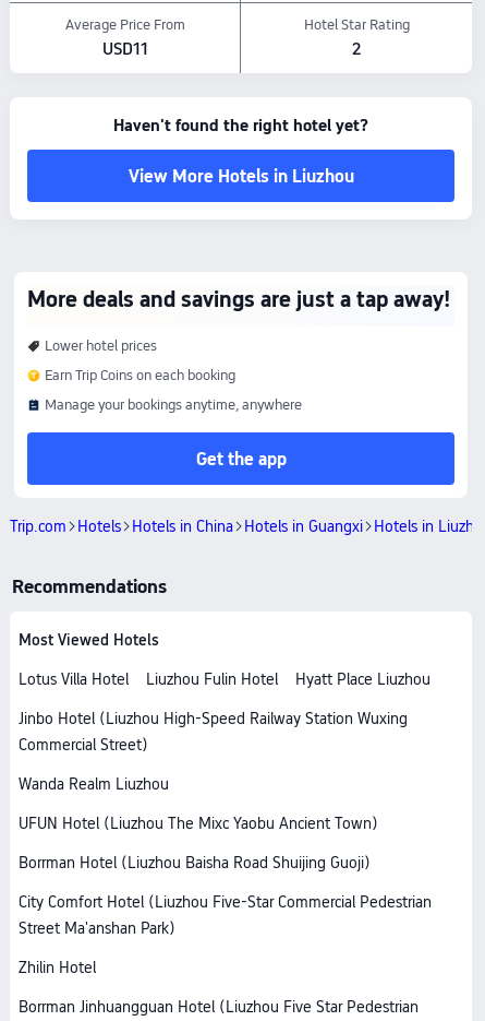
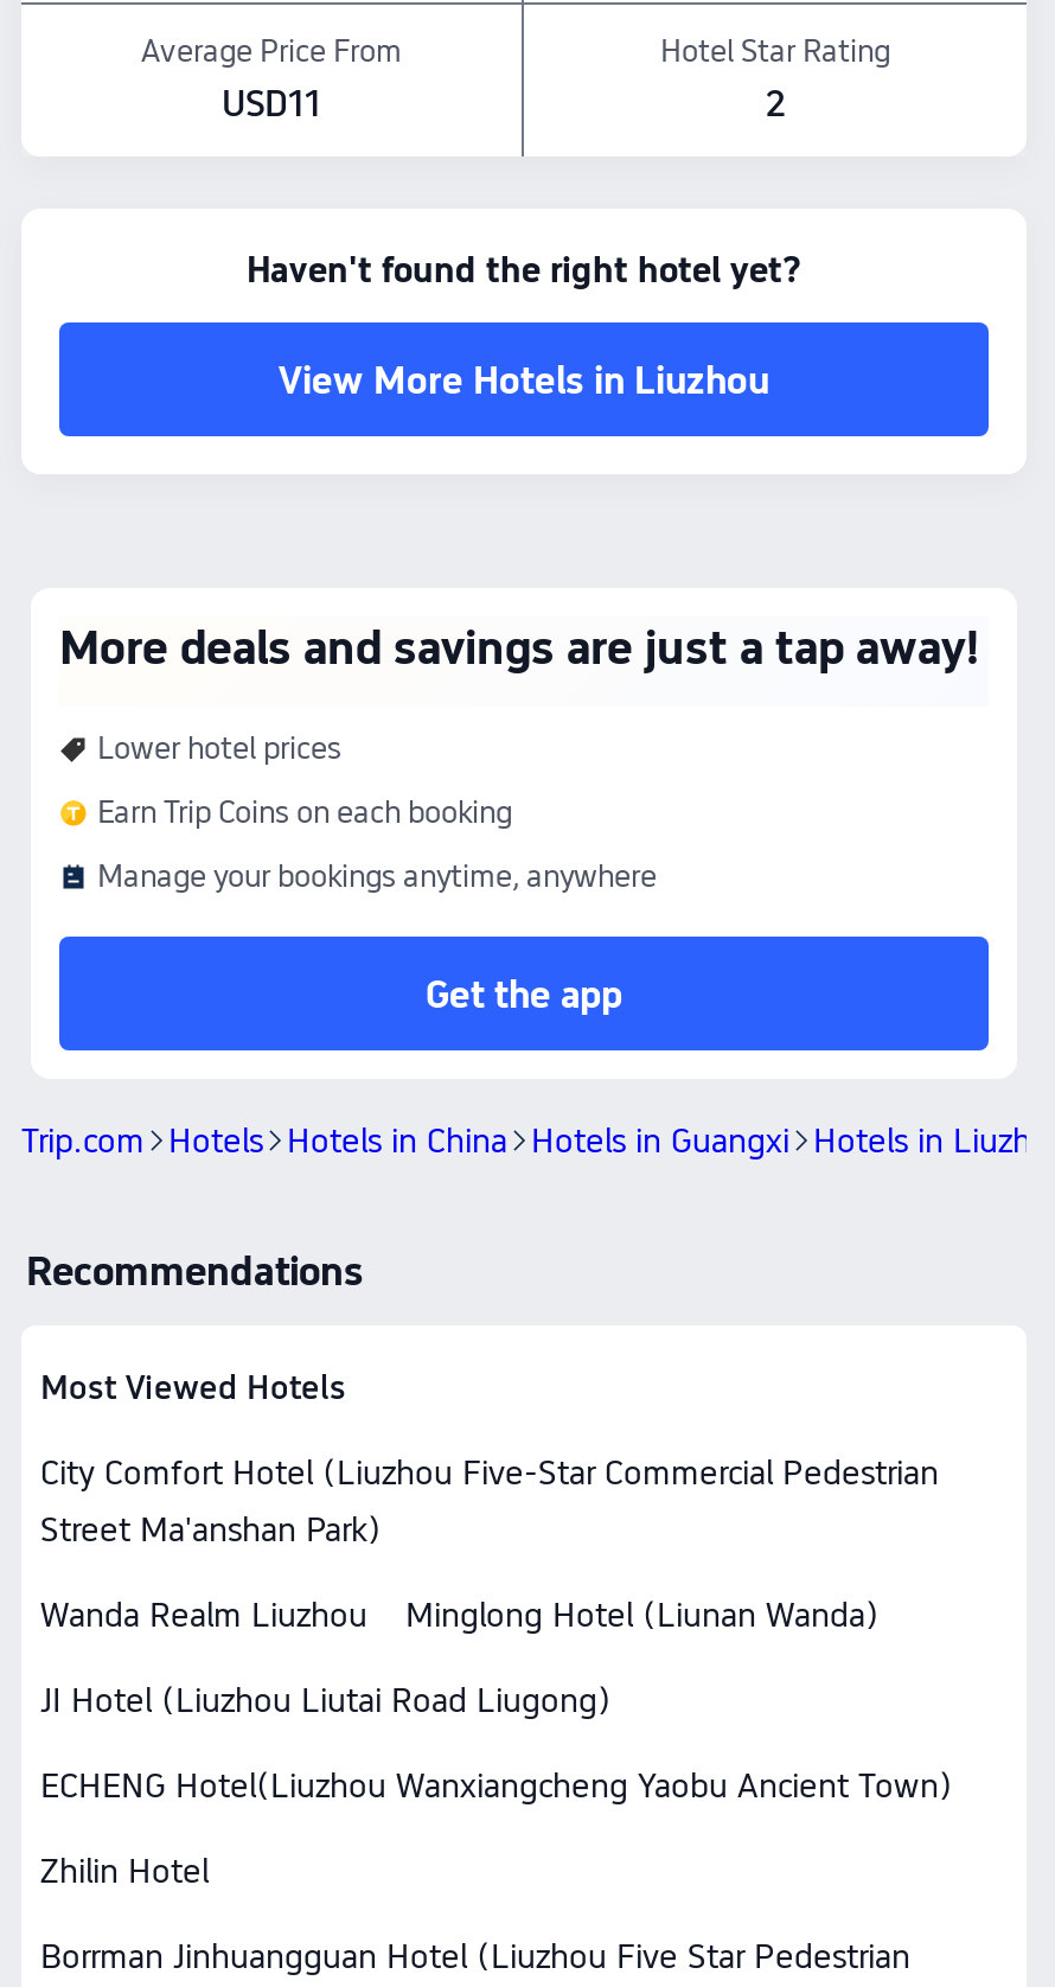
- Lotus Villa Hotel
- Liuzhou Fulin Hotel
- Hyatt Place Liuzhou
- Jinbo Hotel (Liuzhou High-Speed Railway Station Wuxing
- Commercial Street)
- UFUN Hotel (Liuzhou The Mixc Yaobu Ancient Town)
- Borrman Hotel (Liuzhou Baisha Road Shuijing Guoji)

moved down: Wanda Realm Liuzhou

moved up: City Comfort Hotel (Liuzhou Five-Star Commercial Pedestrian | Street Ma'anshan Park)

+ Minglong Hotel (Liunan Wanda)
+ JI Hotel (Liuzhou Liutai Road Liugong)
+ ECHENG Hotel(Liuzhou Wanxiangcheng Yaobu Ancient Town)
